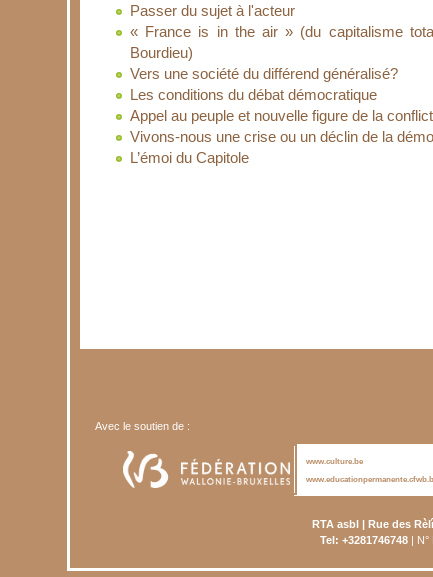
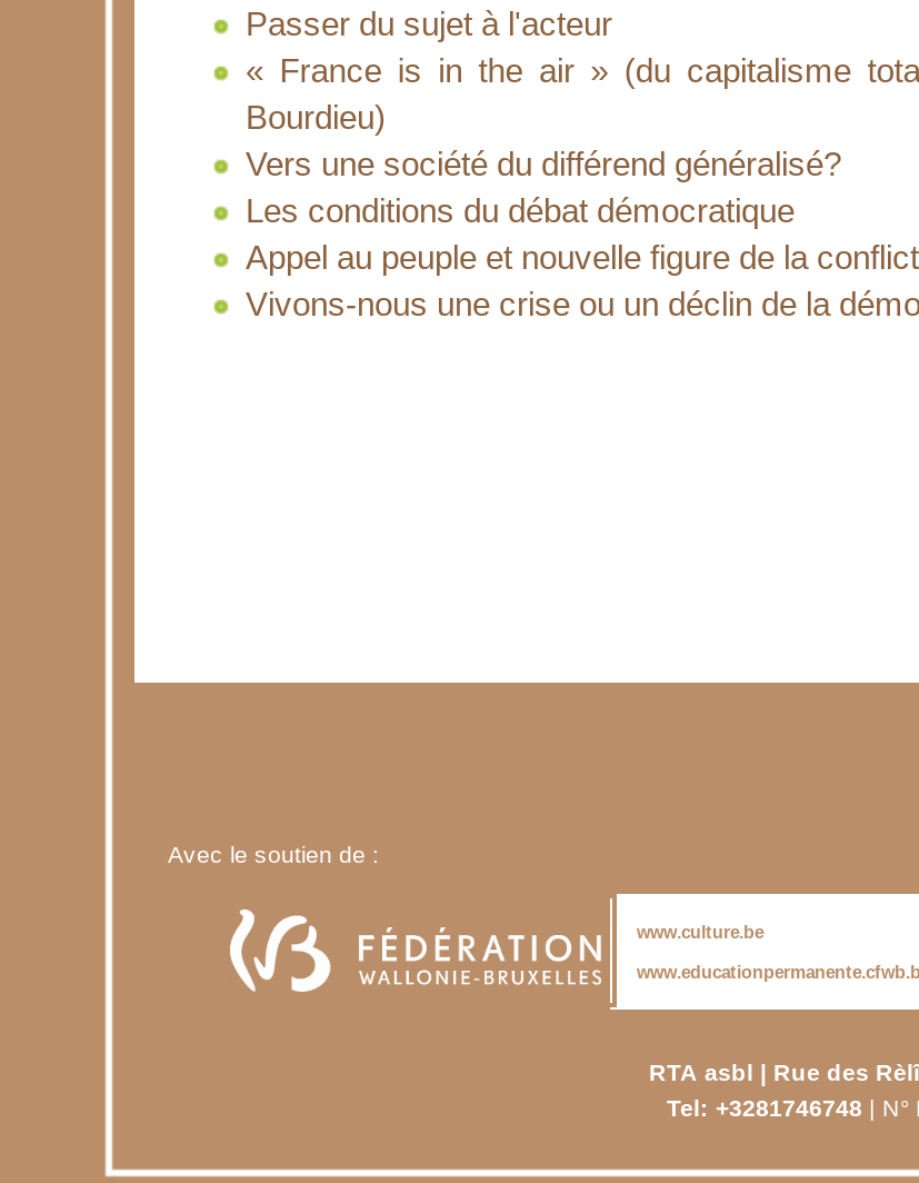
- L’émoi du Capitole
